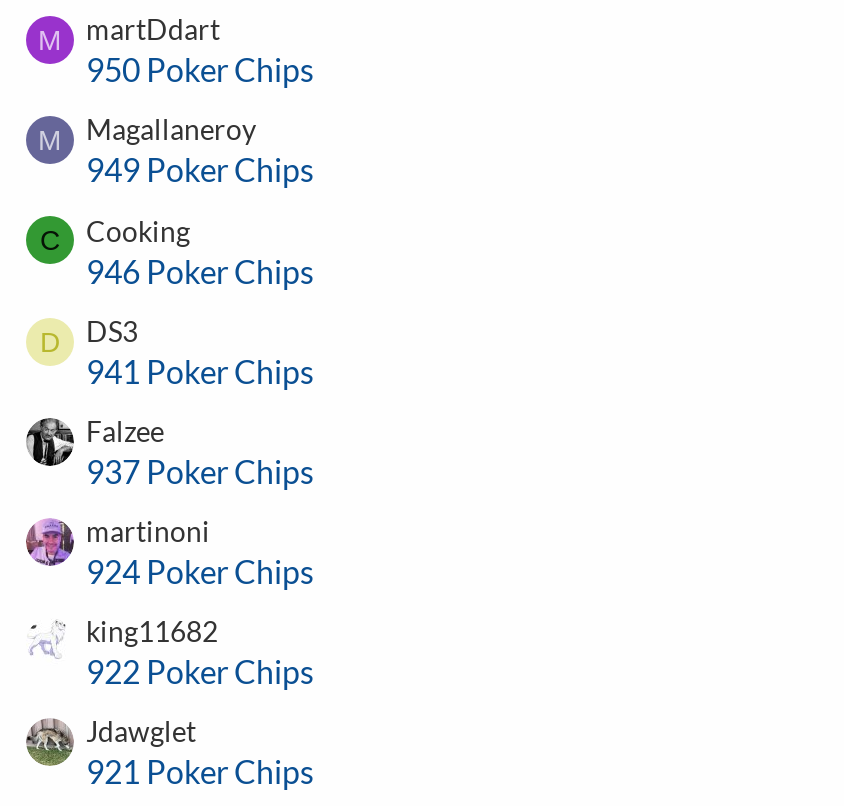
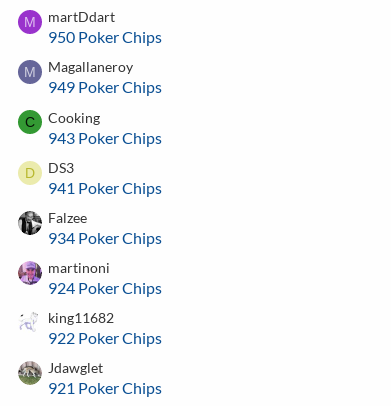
- 946 Poker Chips
+ 943 Poker Chips

- 937 Poker Chips
+ 934 Poker Chips
